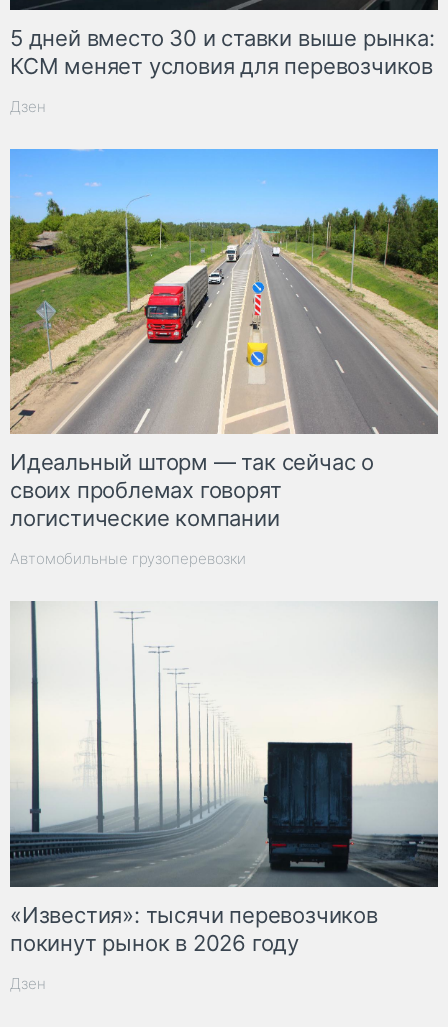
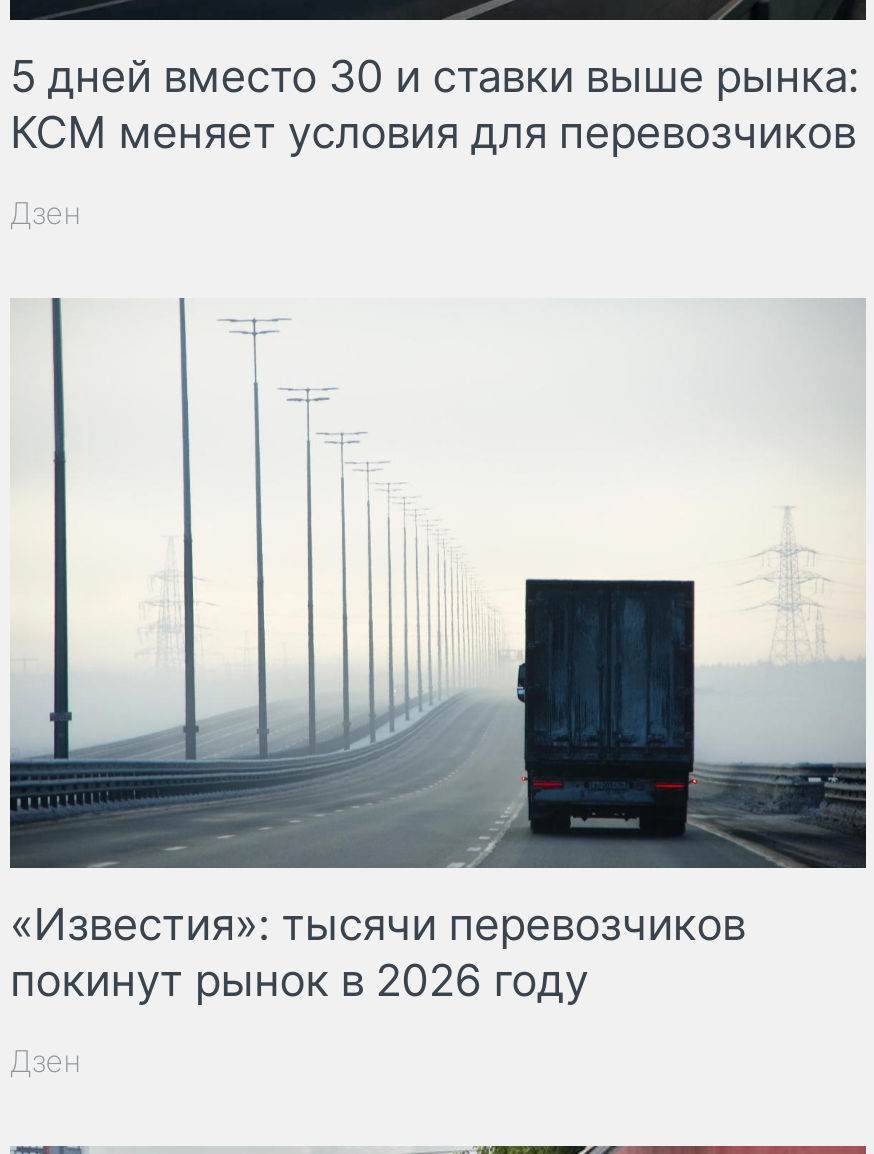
- [image]
- Идеальный шторм — так сейчас о
- своих проблемах говорят
- логистические компании
- Автомобильные грузоперевозки
